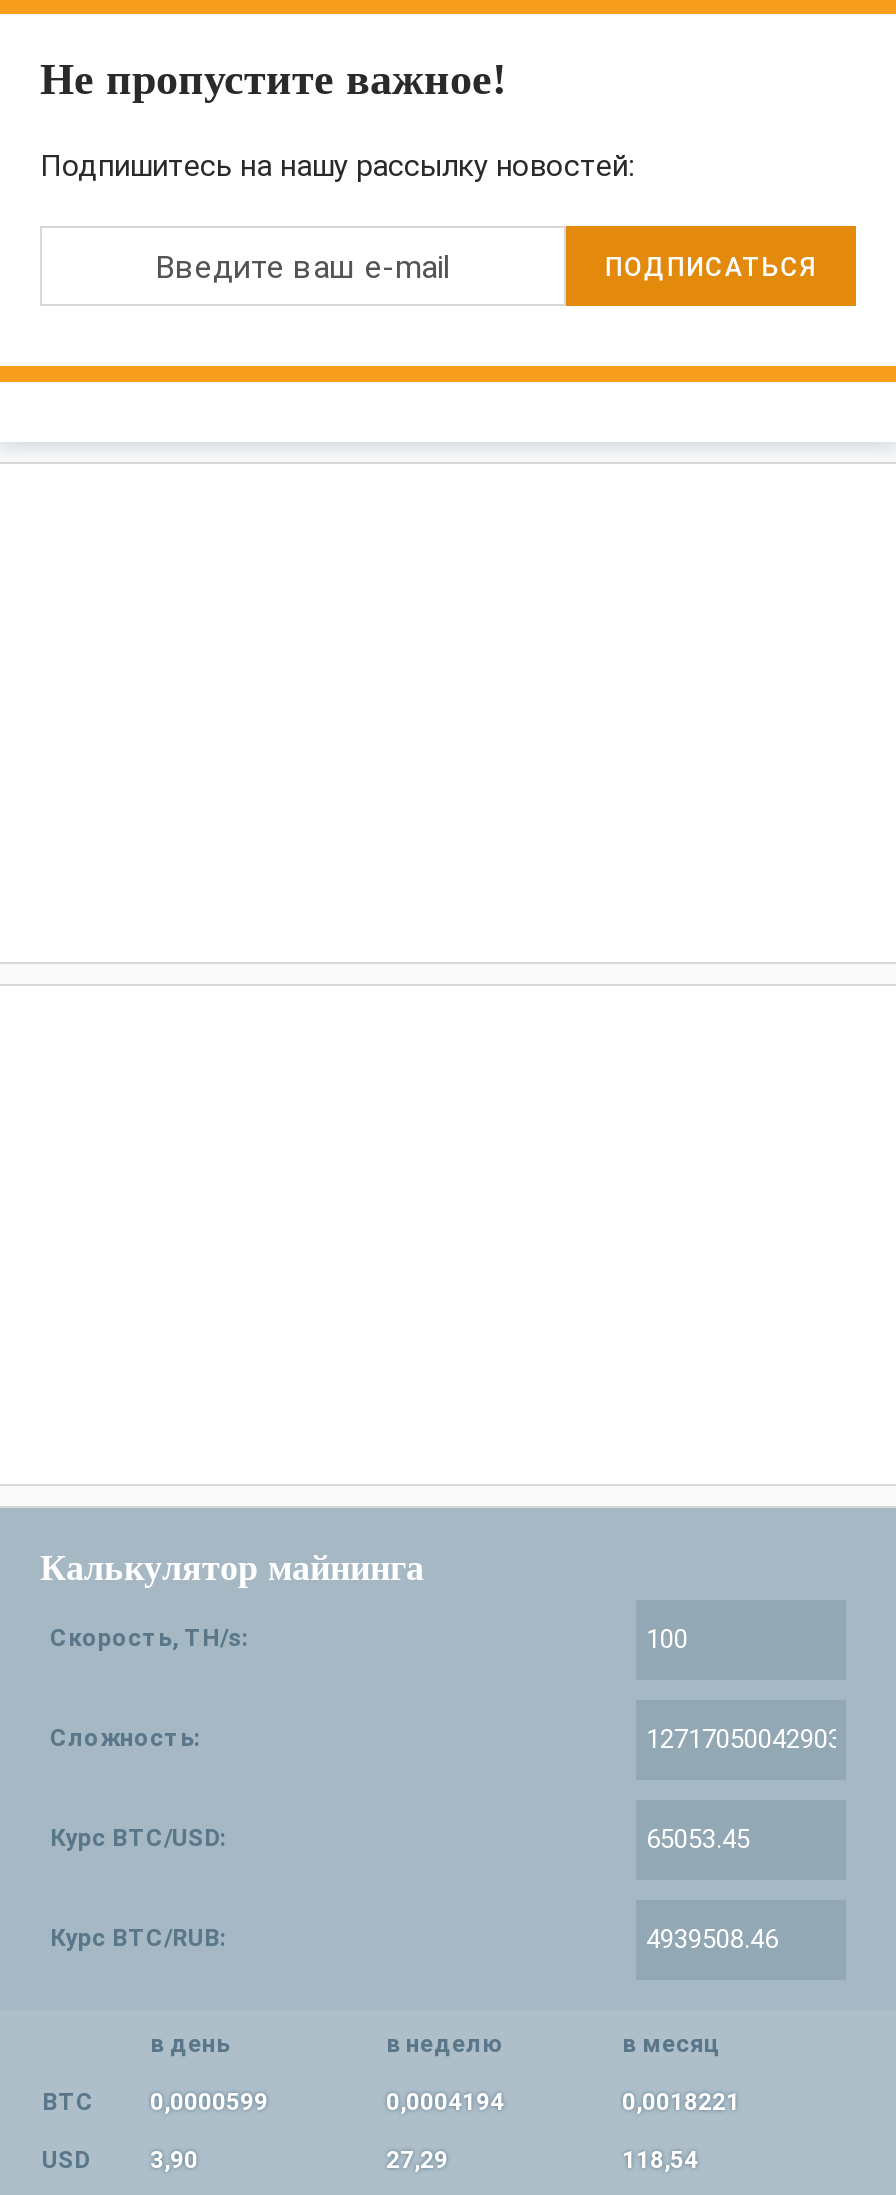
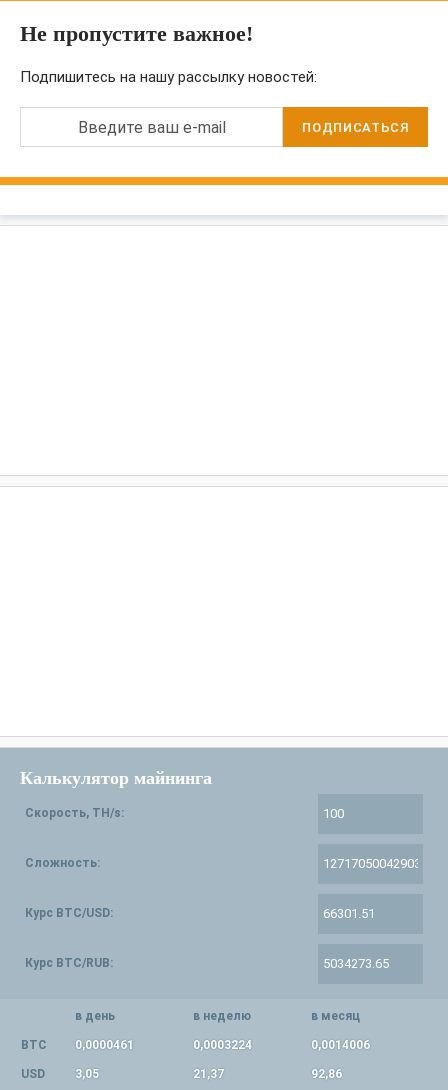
- BTC 0,0000599
+ BTC 0,0000461

- 0,0004194
+ 0,0003224

- 0,0018221
+ 0,0014006

- 3,90
+ 3,05

- 27,29
+ 21,37

- 118,54
+ 92,86
